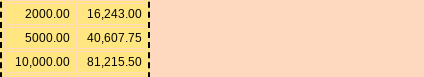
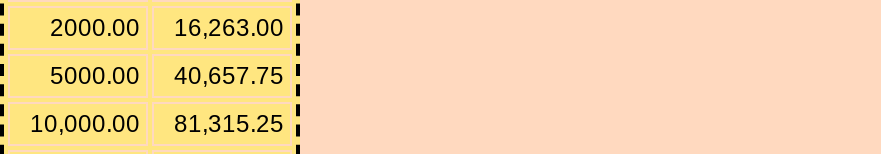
- 2000.00 16,243.00
+ 2000.00 16,263.00

- 5000.00 40,607.75
+ 5000.00 40,657.75

- 10,000.00 81,215.50
+ 10,000.00 81,315.25
